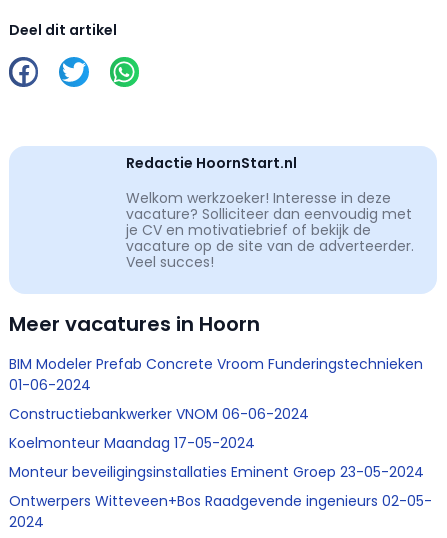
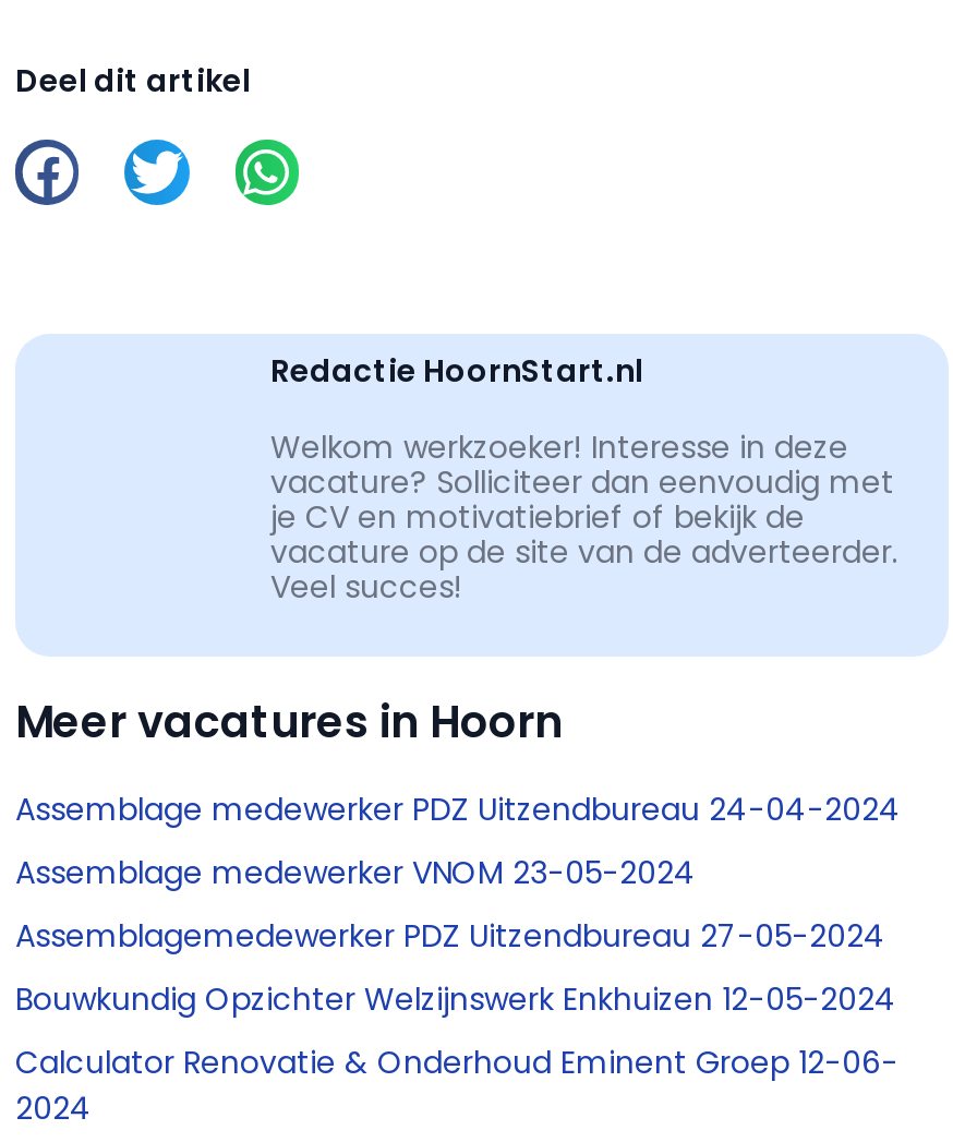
- BIM Modeler Prefab Concrete Vroom Funderingstechnieken
- 01-06-2024
- Constructiebankwerker VNOM 06-06-2024
- Koelmonteur Maandag 17-05-2024
- Monteur beveiligingsinstallaties Eminent Groep 23-05-2024
- Ontwerpers Witteveen+Bos Raadgevende ingenieurs 02-05-
+ Assemblage medewerker PDZ Uitzendbureau 24-04-2024
+ Assemblage medewerker VNOM 23-05-2024
+ Assemblagemedewerker PDZ Uitzendbureau 27-05-2024
+ Bouwkundig Opzichter Welzijnswerk Enkhuizen 12-05-2024
+ Calculator Renovatie & Onderhoud Eminent Groep 12-06-
